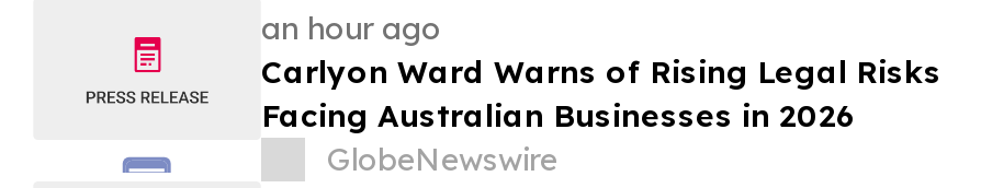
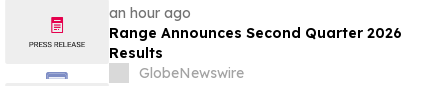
- Carlyon Ward Warns of Rising Legal Risks
- Facing Australian Businesses in 2026
+ Range Announces Second Quarter 2026
+ Results
